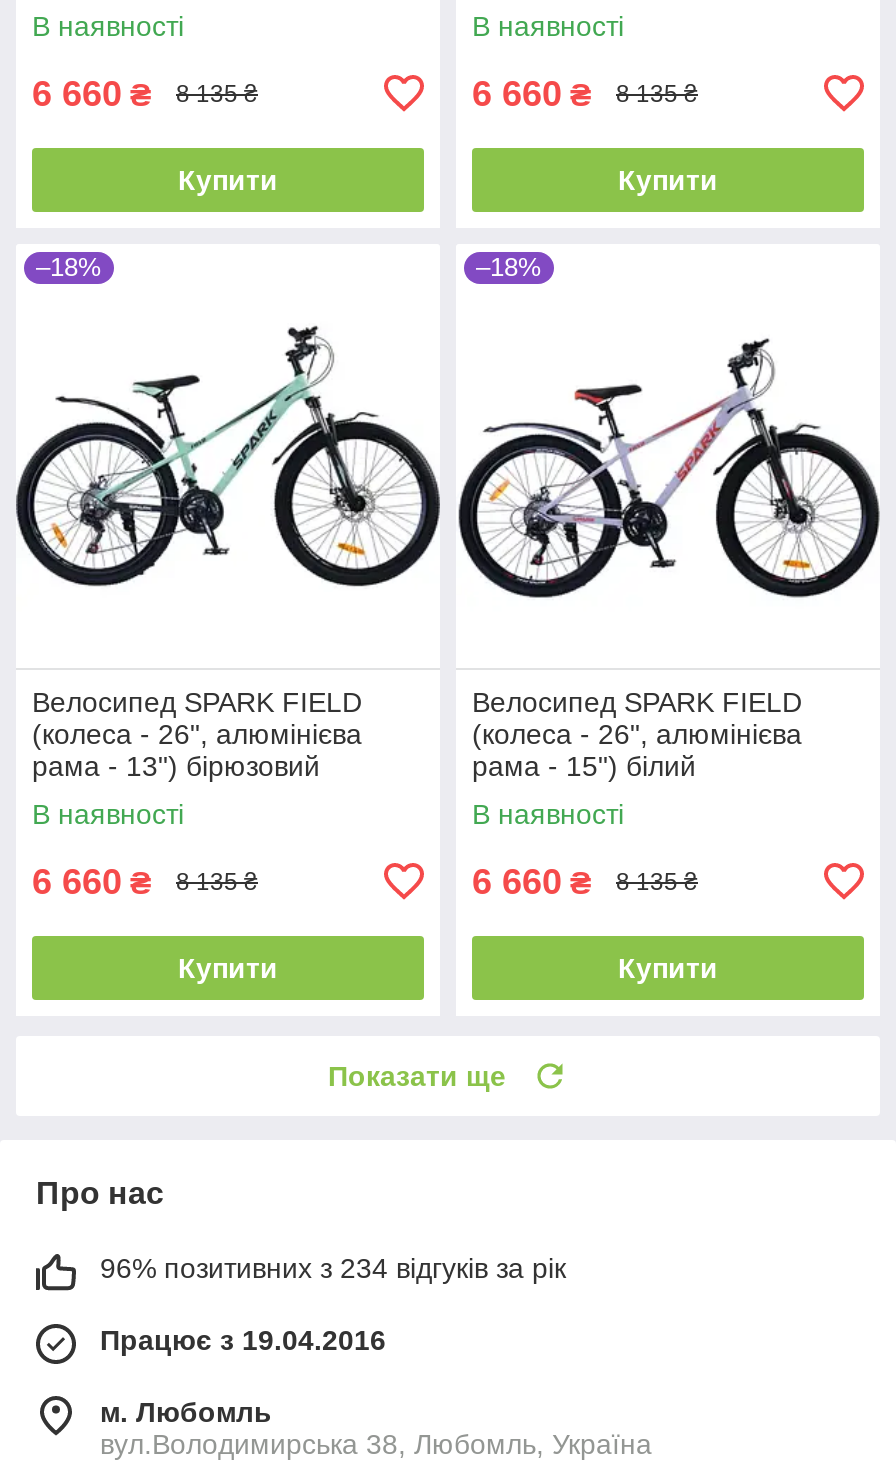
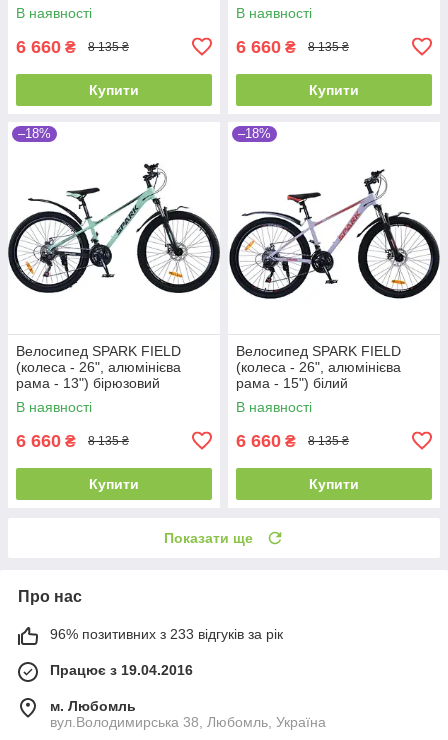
- 96% позитивних з 234 відгуків за рік
+ 96% позитивних з 233 відгуків за рік
